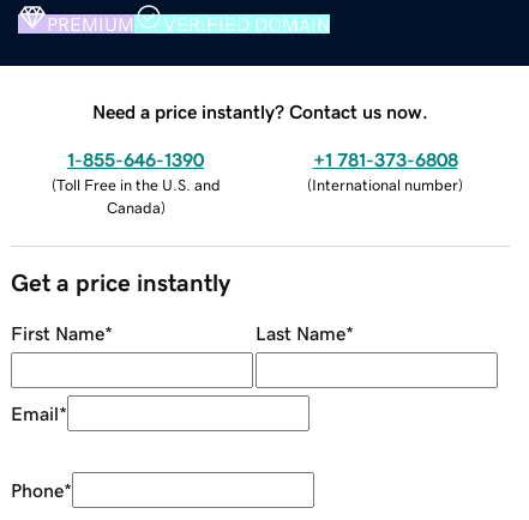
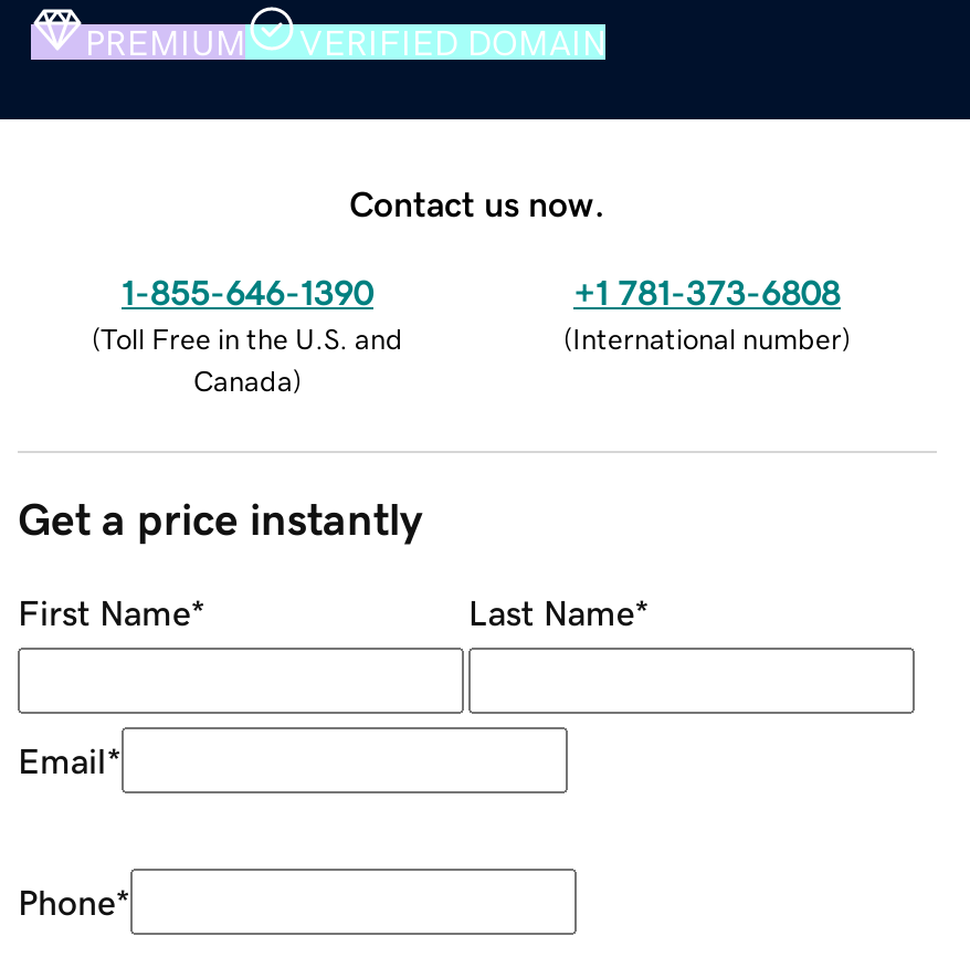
- Need a price instantly? Contact us now.
+ Contact us now.
